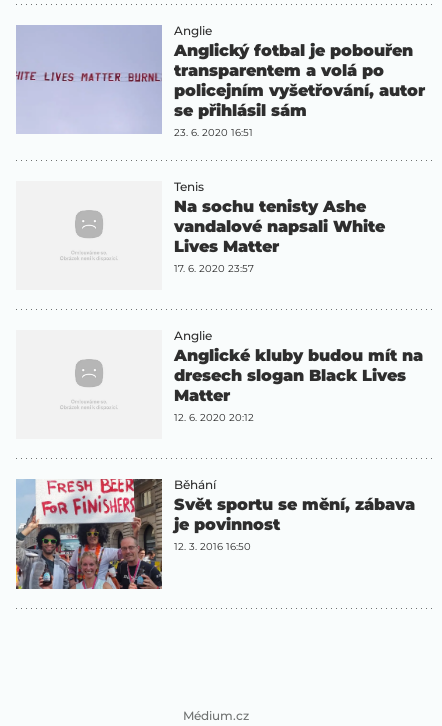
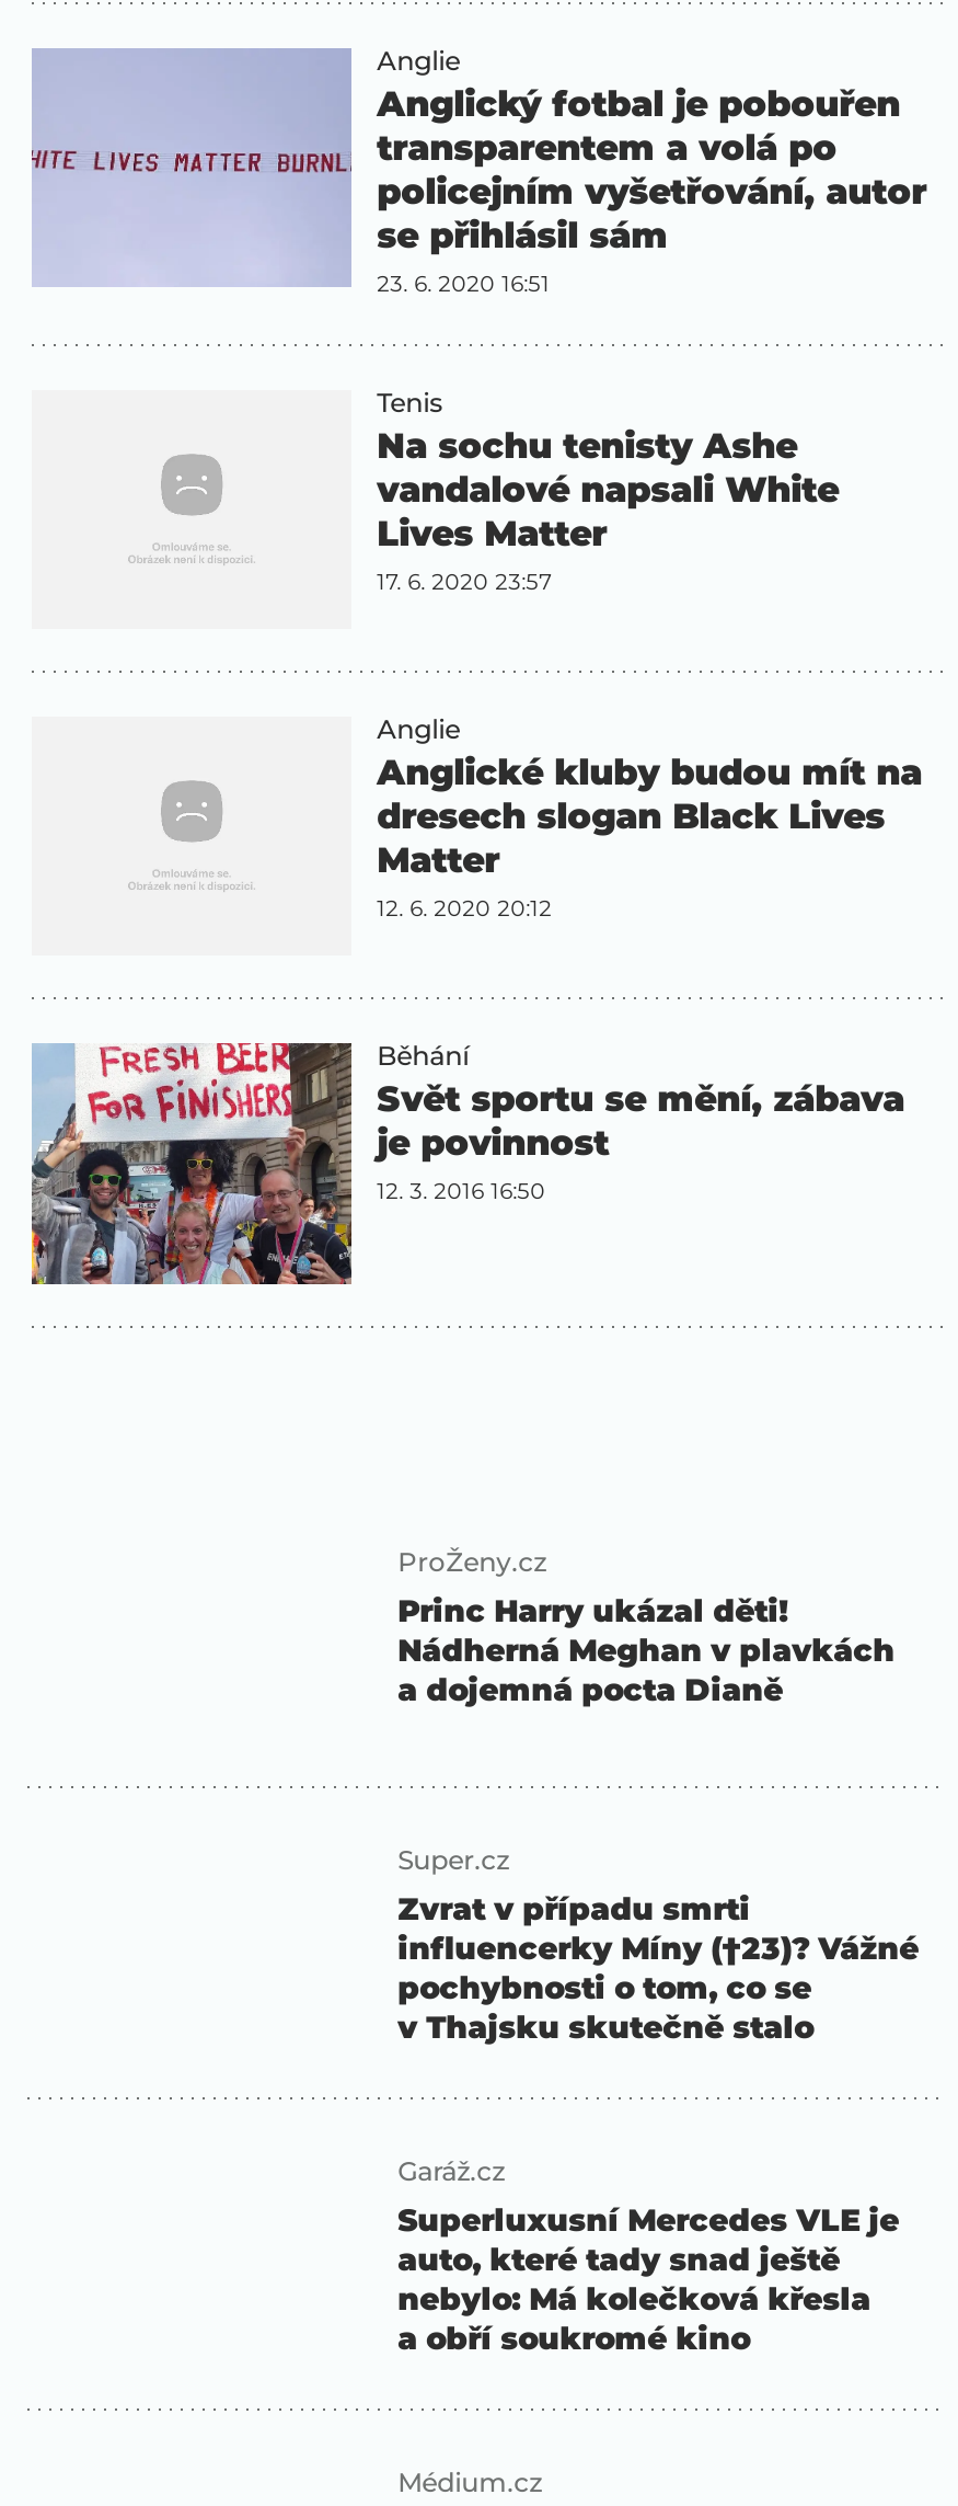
+ ProŽeny.cz
+ Princ Harry ukázal děti!
+ Nádherná Meghan v plavkách
+ a dojemná pocta Dianě

+ Super.cz
+ Zvrat v případu smrti
+ influencerky Míny (†23)? Vážné
+ pochybnosti o tom, co se
+ v Thajsku skutečně stalo

+ Garáž.cz
+ Superluxusní Mercedes VLE je
+ auto, které tady snad ještě
+ nebylo: Má kolečková křesla
+ a obří soukromé kino
